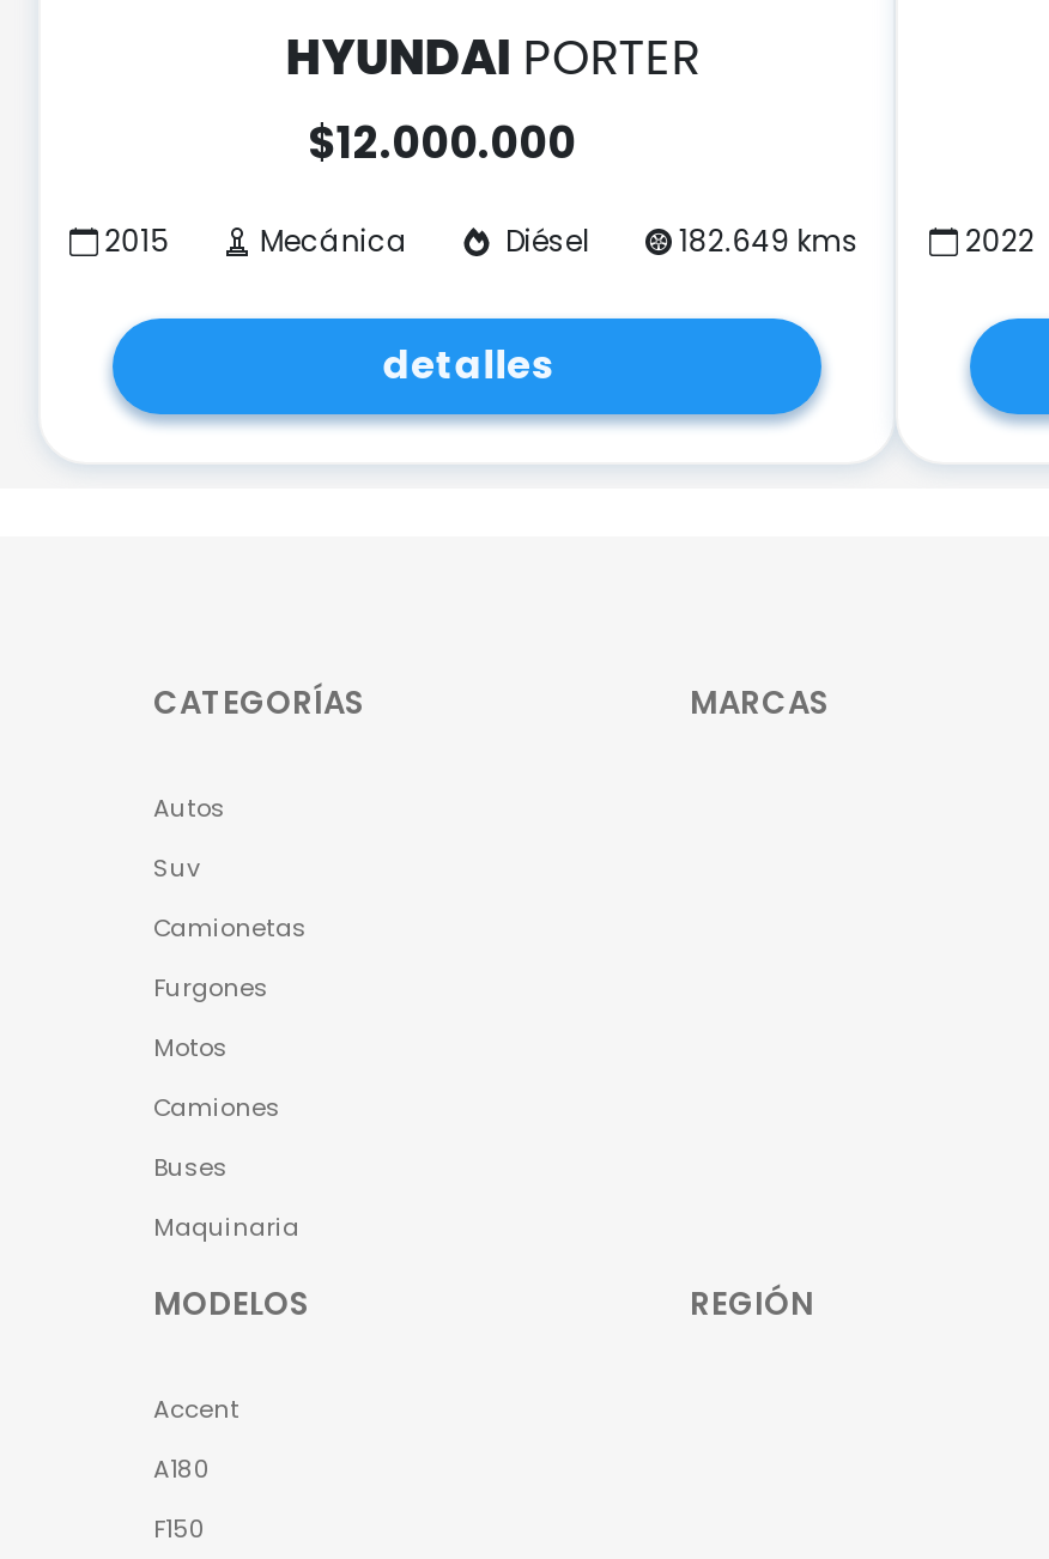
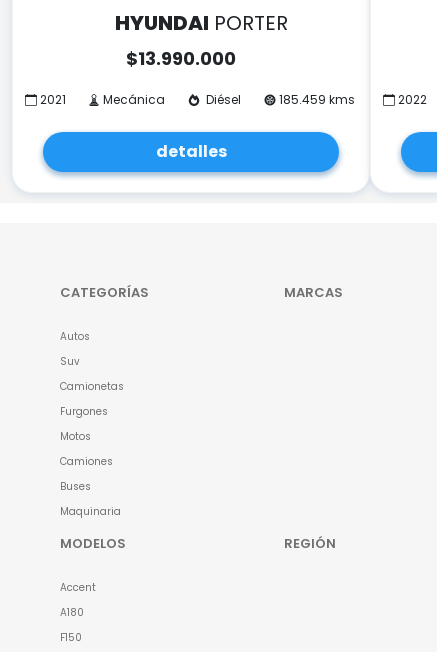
- $12.000.000
+ $13.990.000

- 2015
+ 2021

- 182.649 kms
+ 185.459 kms
